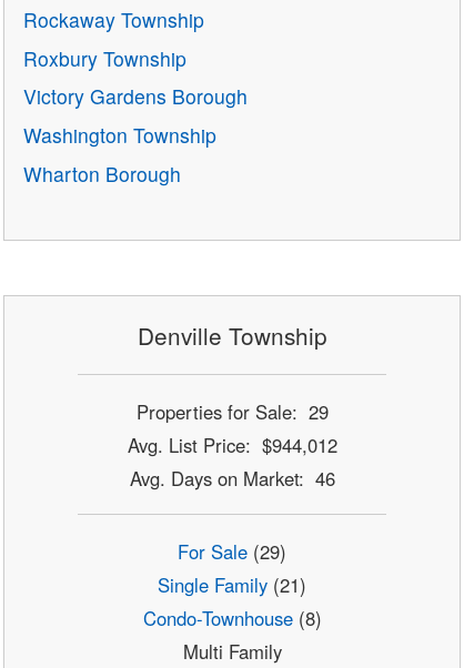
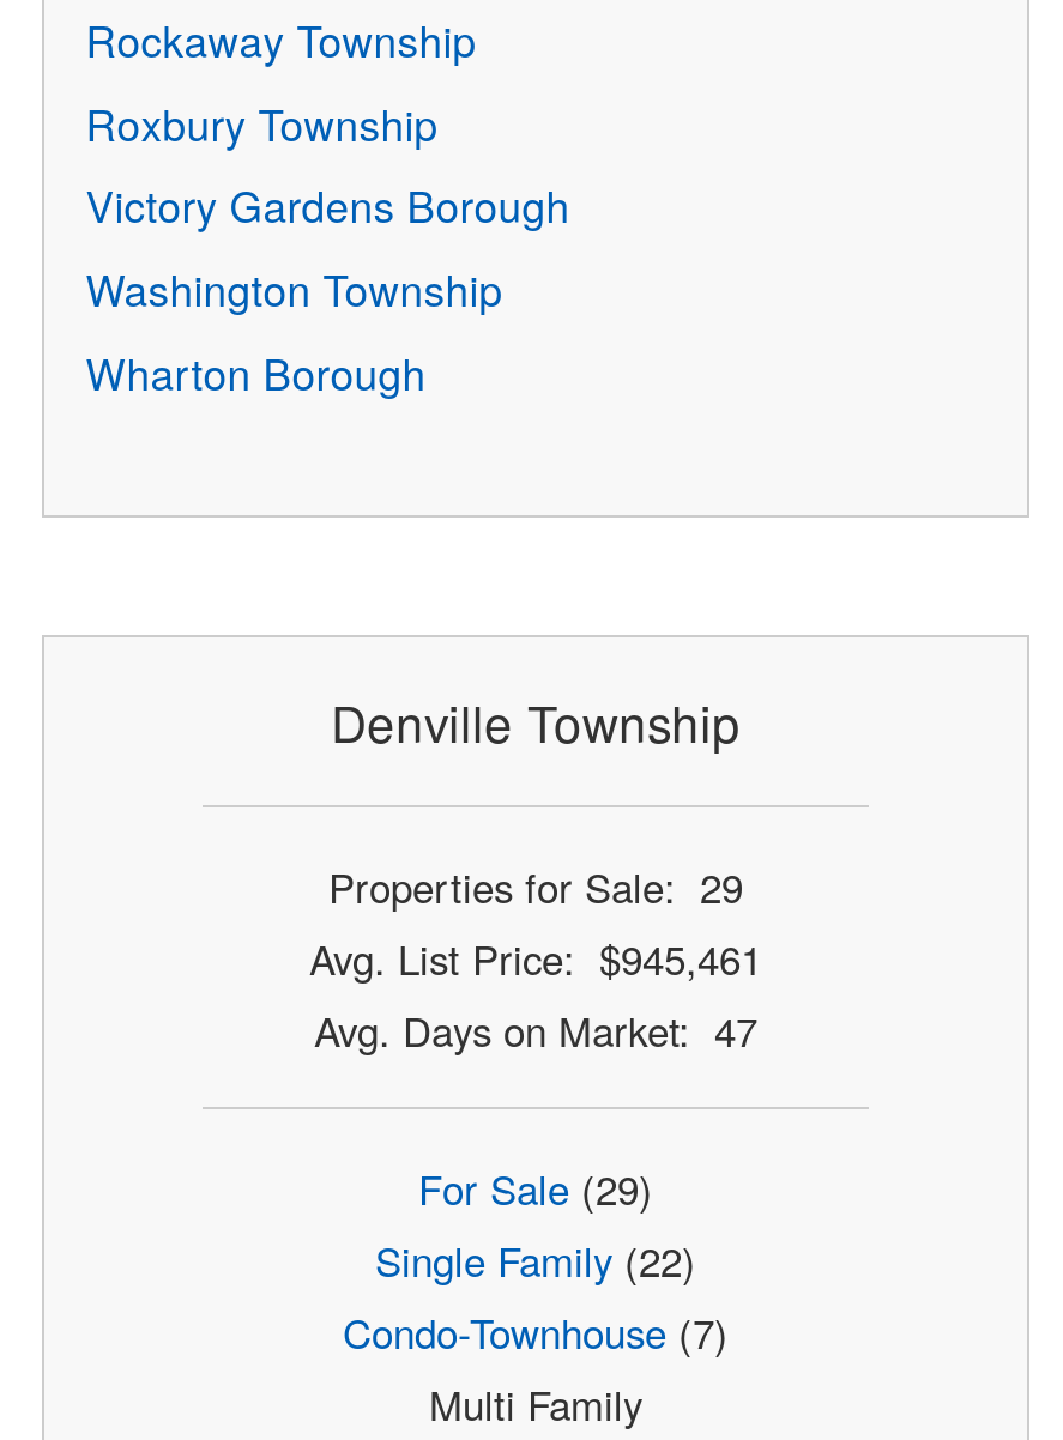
- Avg. List Price: $944,012
+ Avg. List Price: $945,461

- Avg. Days on Market: 46
+ Avg. Days on Market: 47

- Single Family (21)
+ Single Family (22)

- Condo-Townhouse (8)
+ Condo-Townhouse (7)
